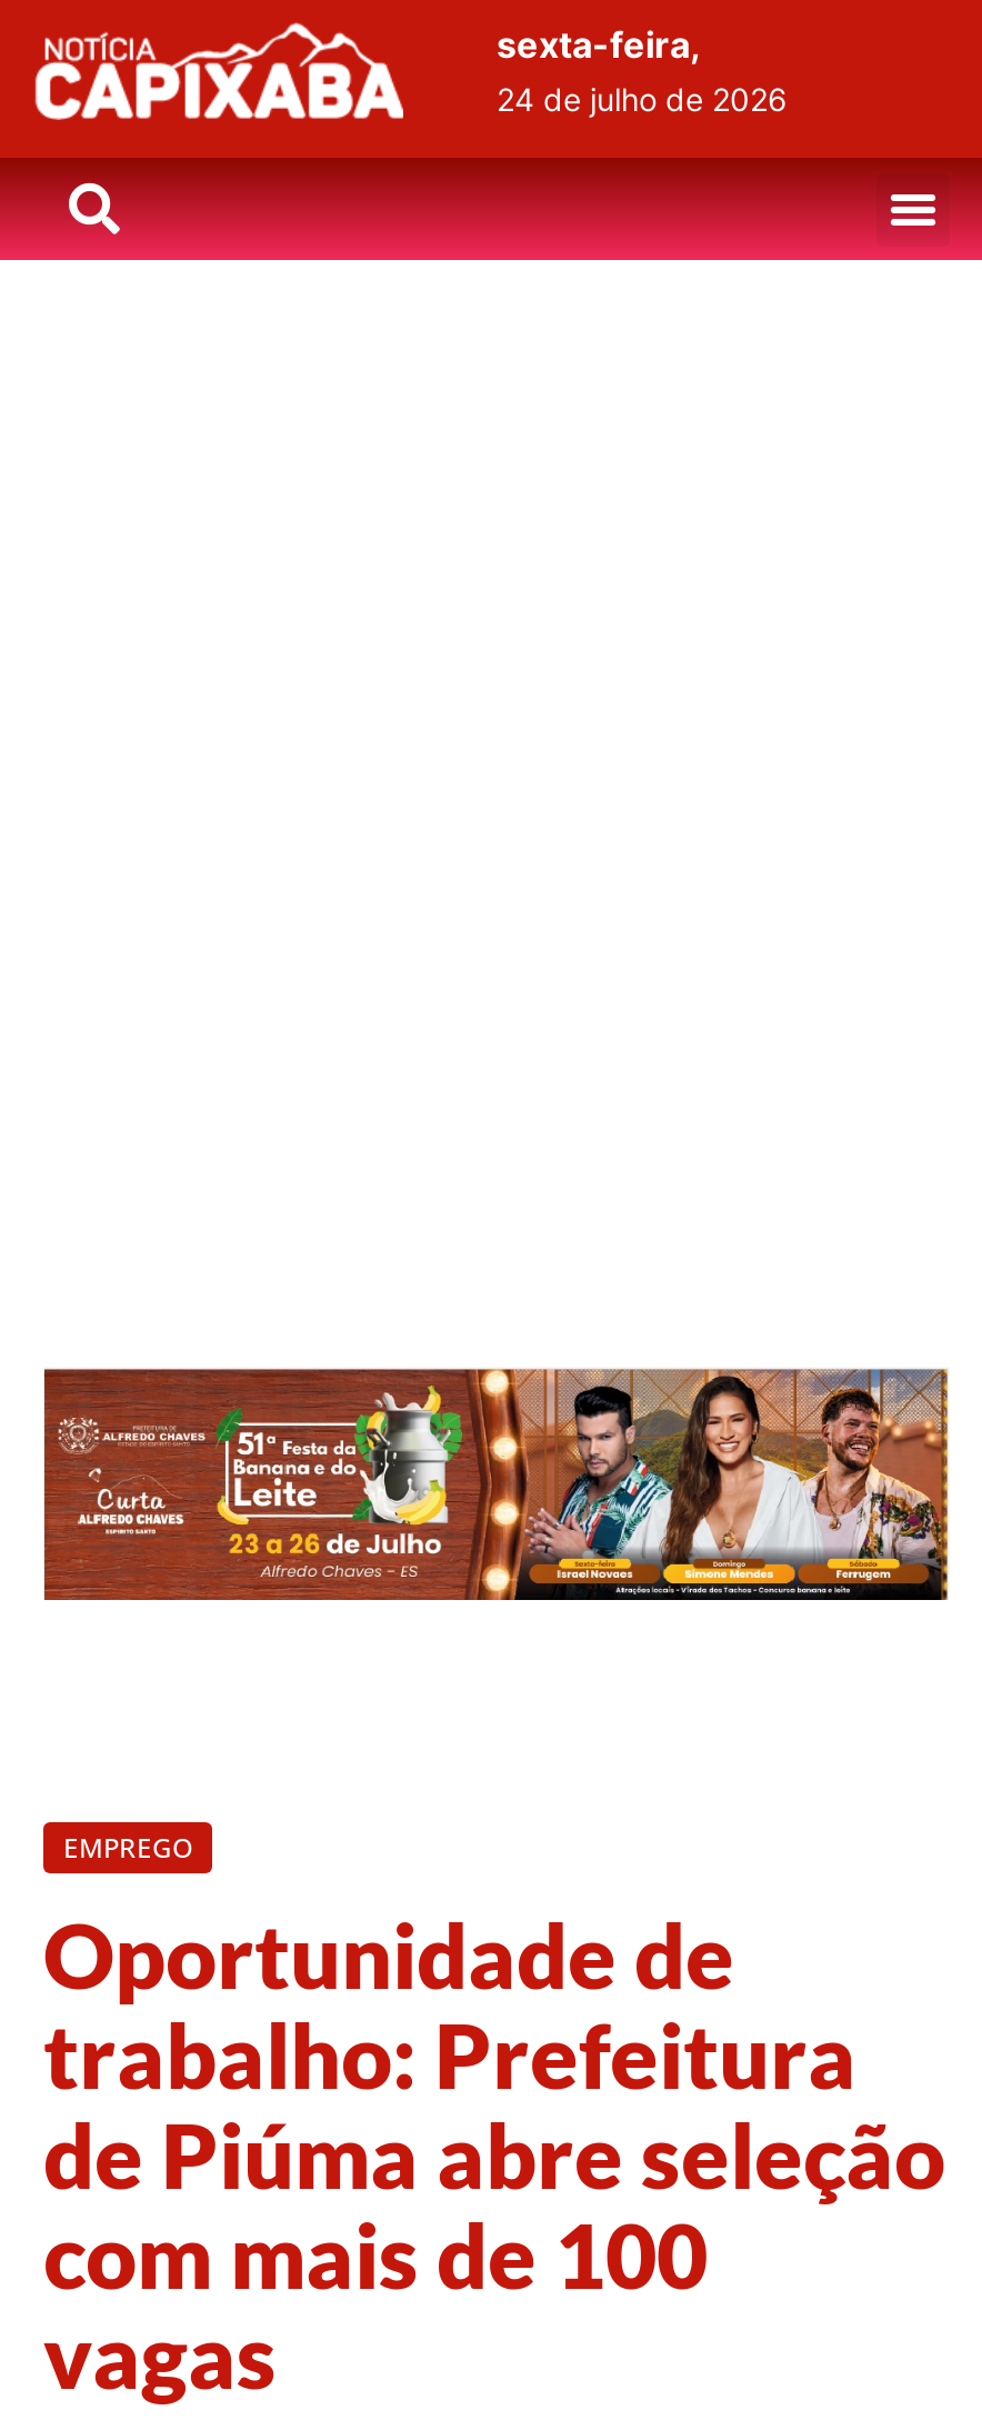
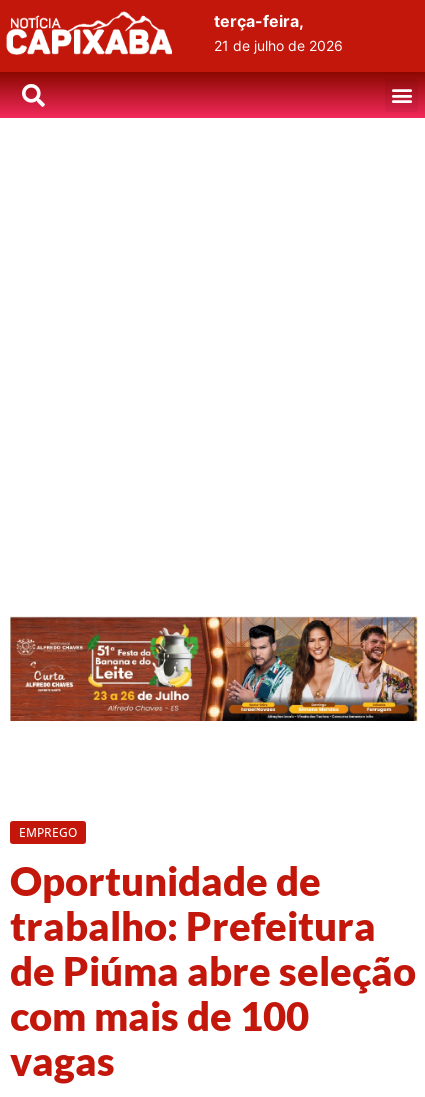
- sexta-feira,
- 24 de julho de 2026
+ terça-feira,
+ 21 de julho de 2026
